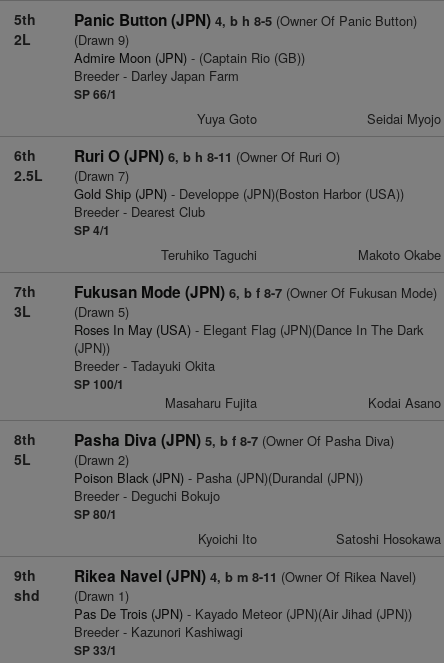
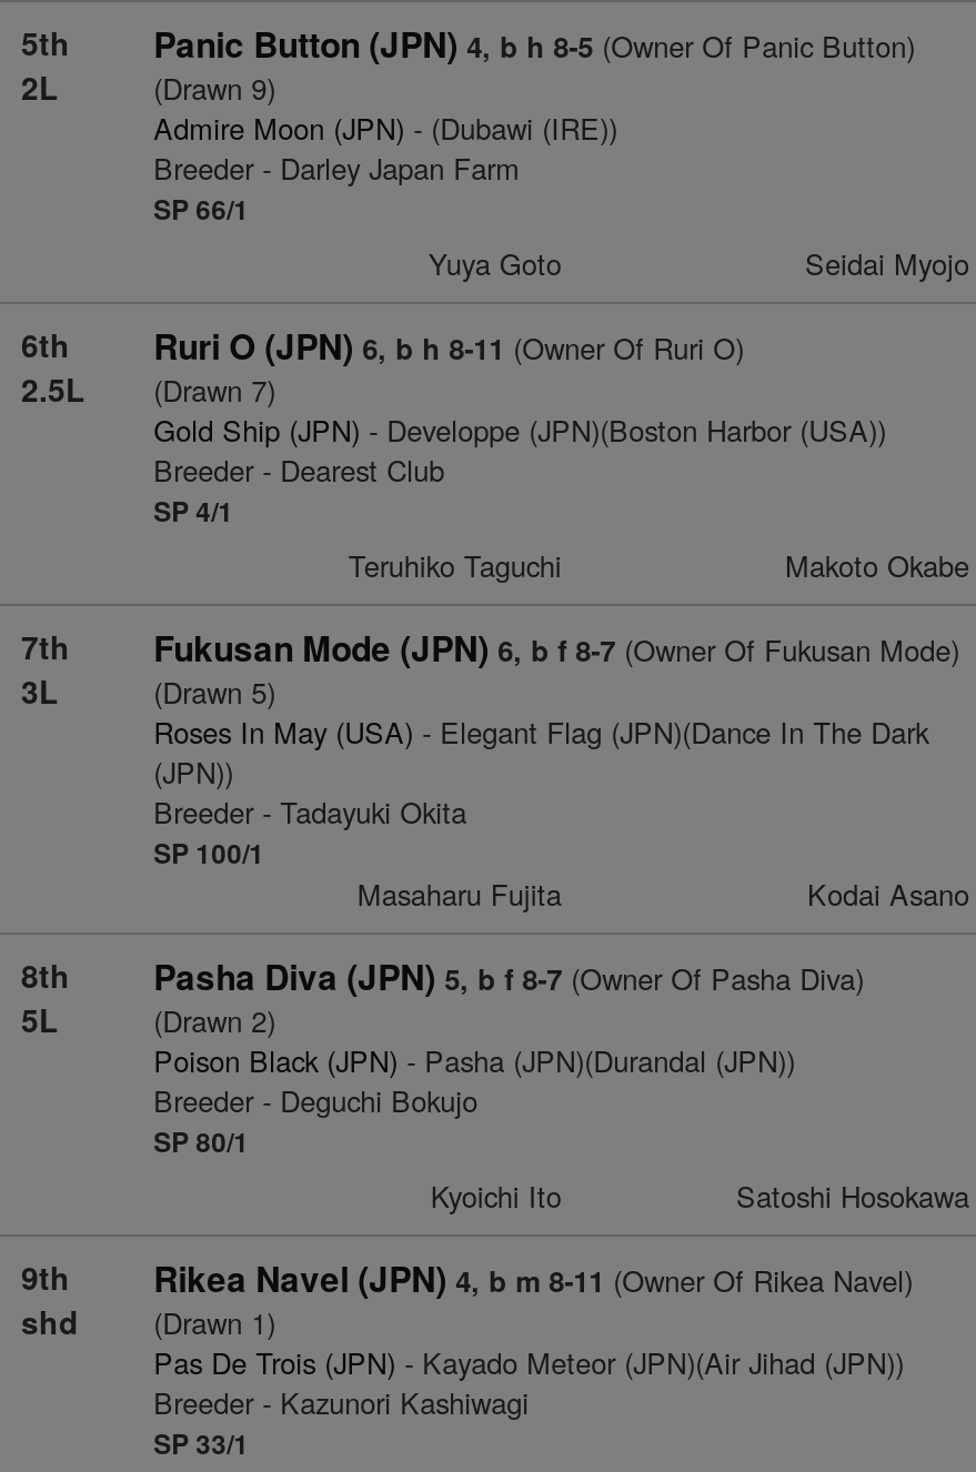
- Admire Moon (JPN) - (Captain Rio (GB))
+ Admire Moon (JPN) - (Dubawi (IRE))
